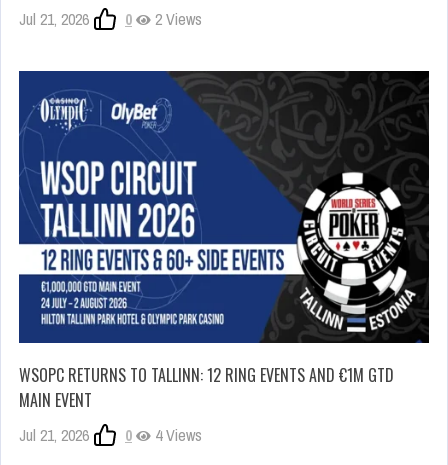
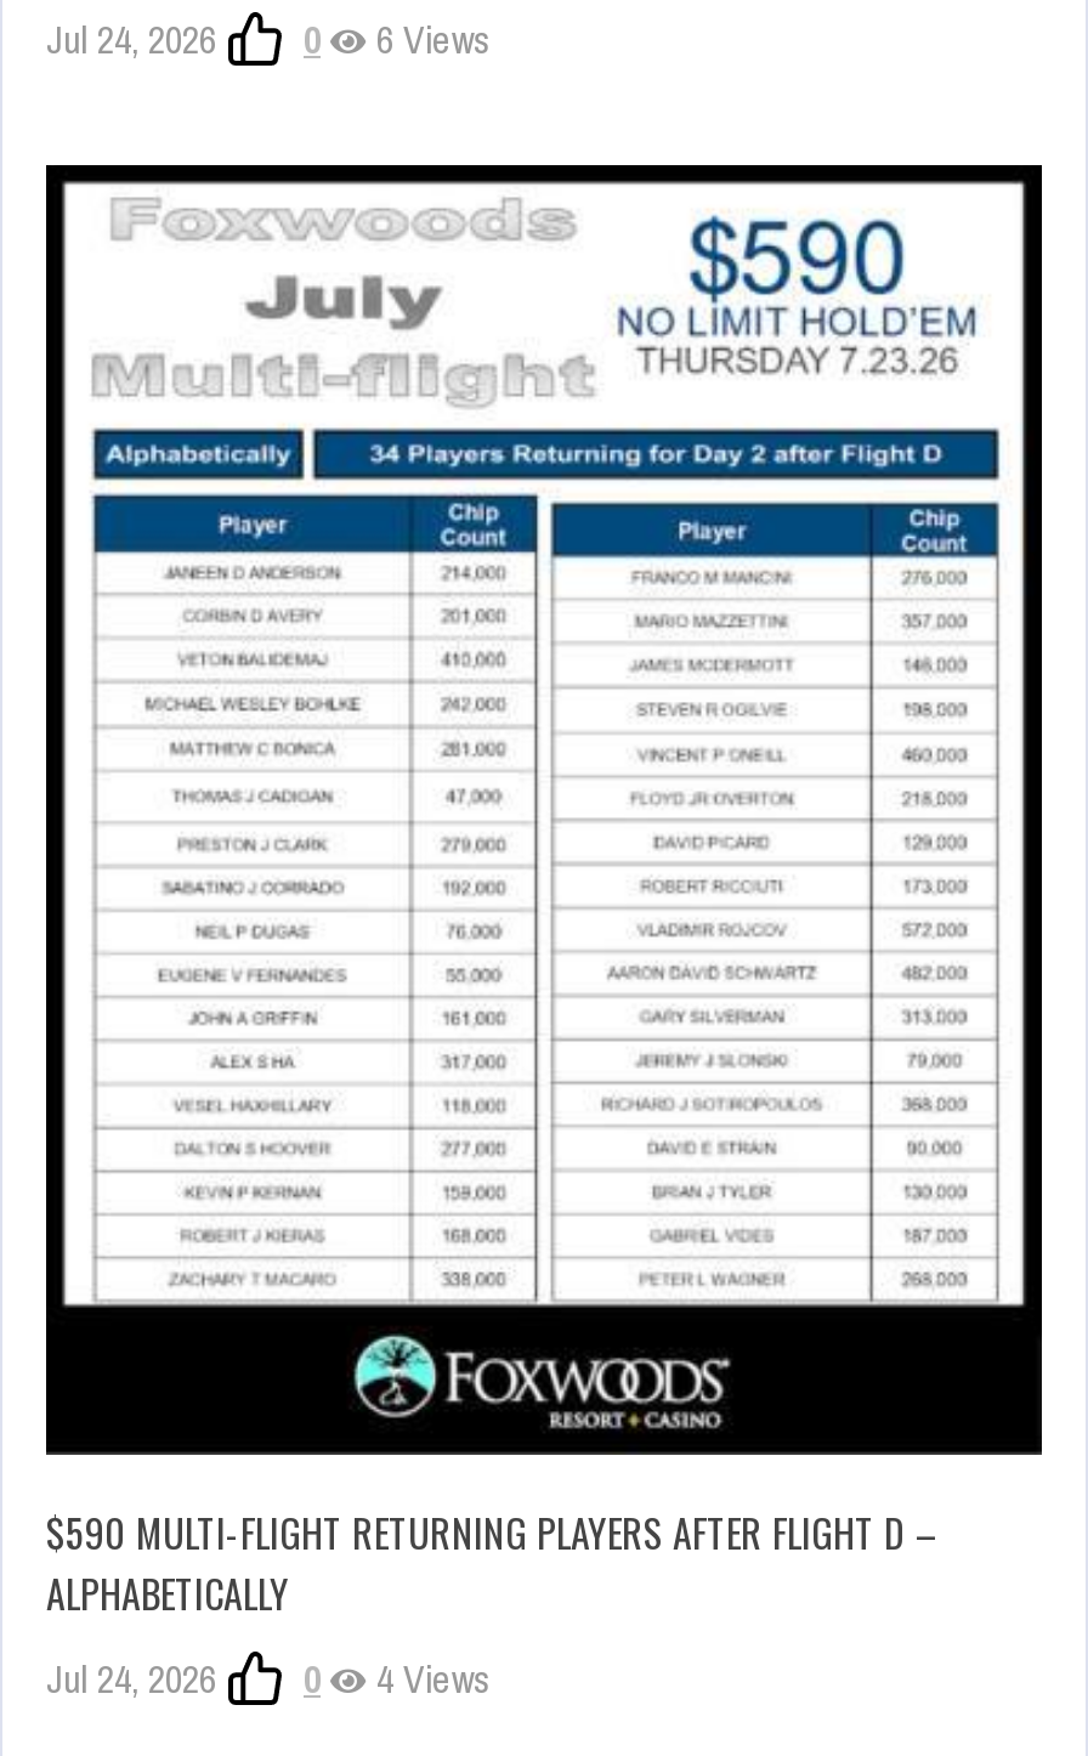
- Jul 21, 2026
+ Jul 24, 2026

- 2 Views
+ 6 Views

- [image]
- WSOPC RETURNS TO TALLINN: 12 RING EVENTS AND €1M GTD
- MAIN EVENT
+ [image]
+ $590 MULTI-FLIGHT RETURNING PLAYERS AFTER FLIGHT D –
+ ALPHABETICALLY

- Jul 21, 2026 0 4 Views
+ Jul 24, 2026 0 4 Views
